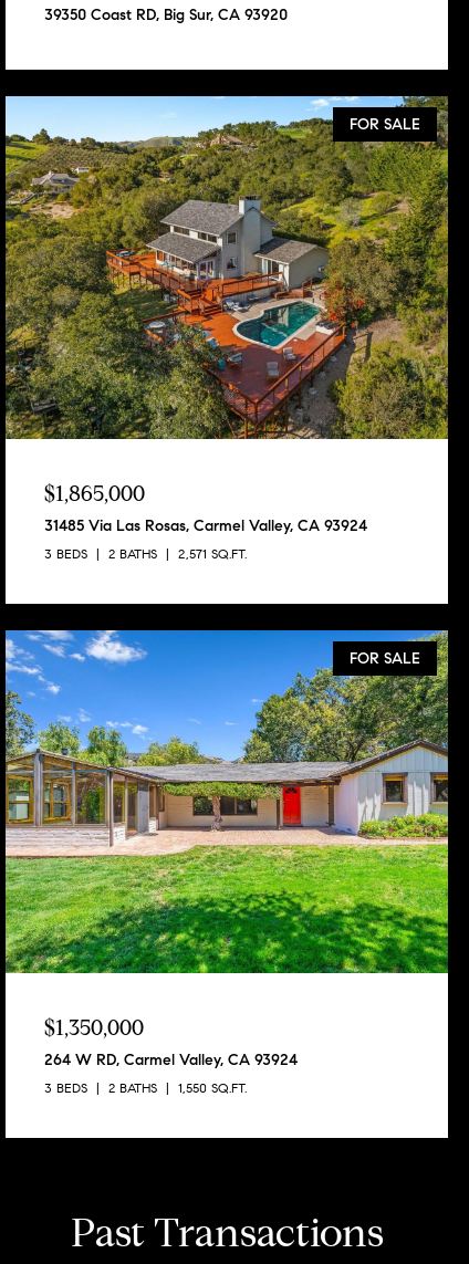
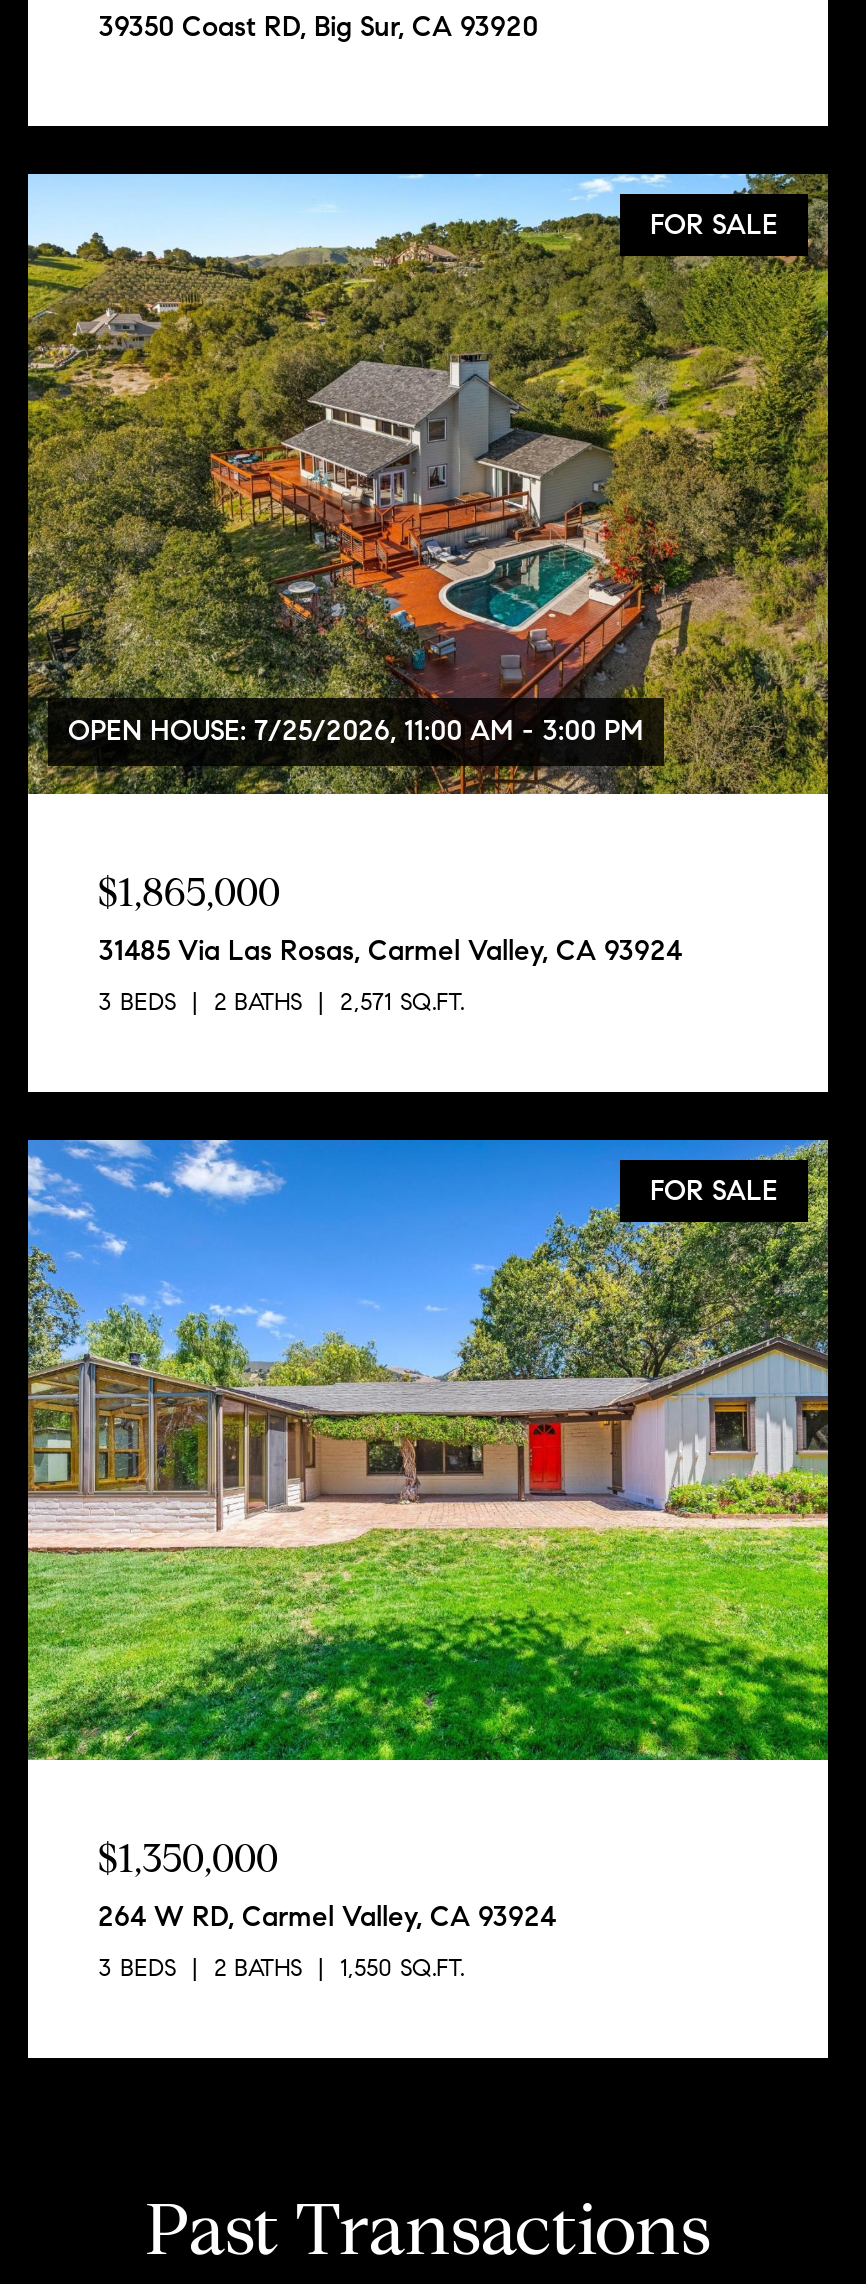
+ OPEN HOUSE: 7/25/2026, 11:00 AM - 3:00 PM
